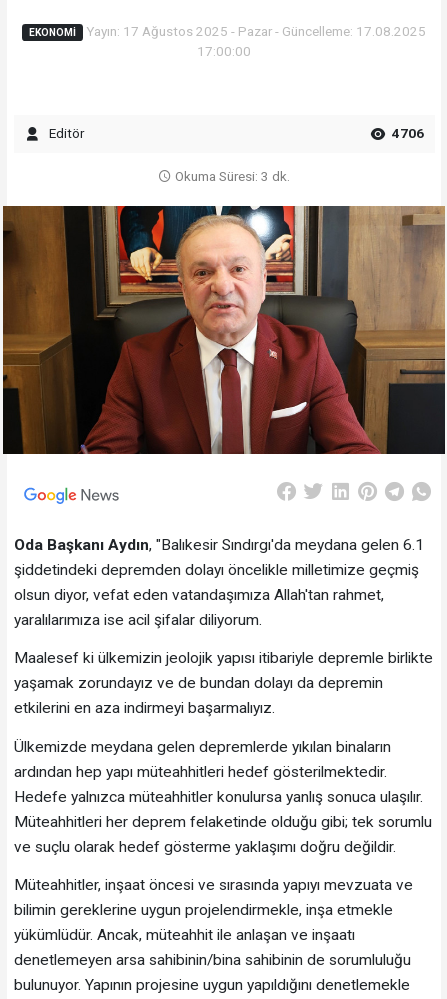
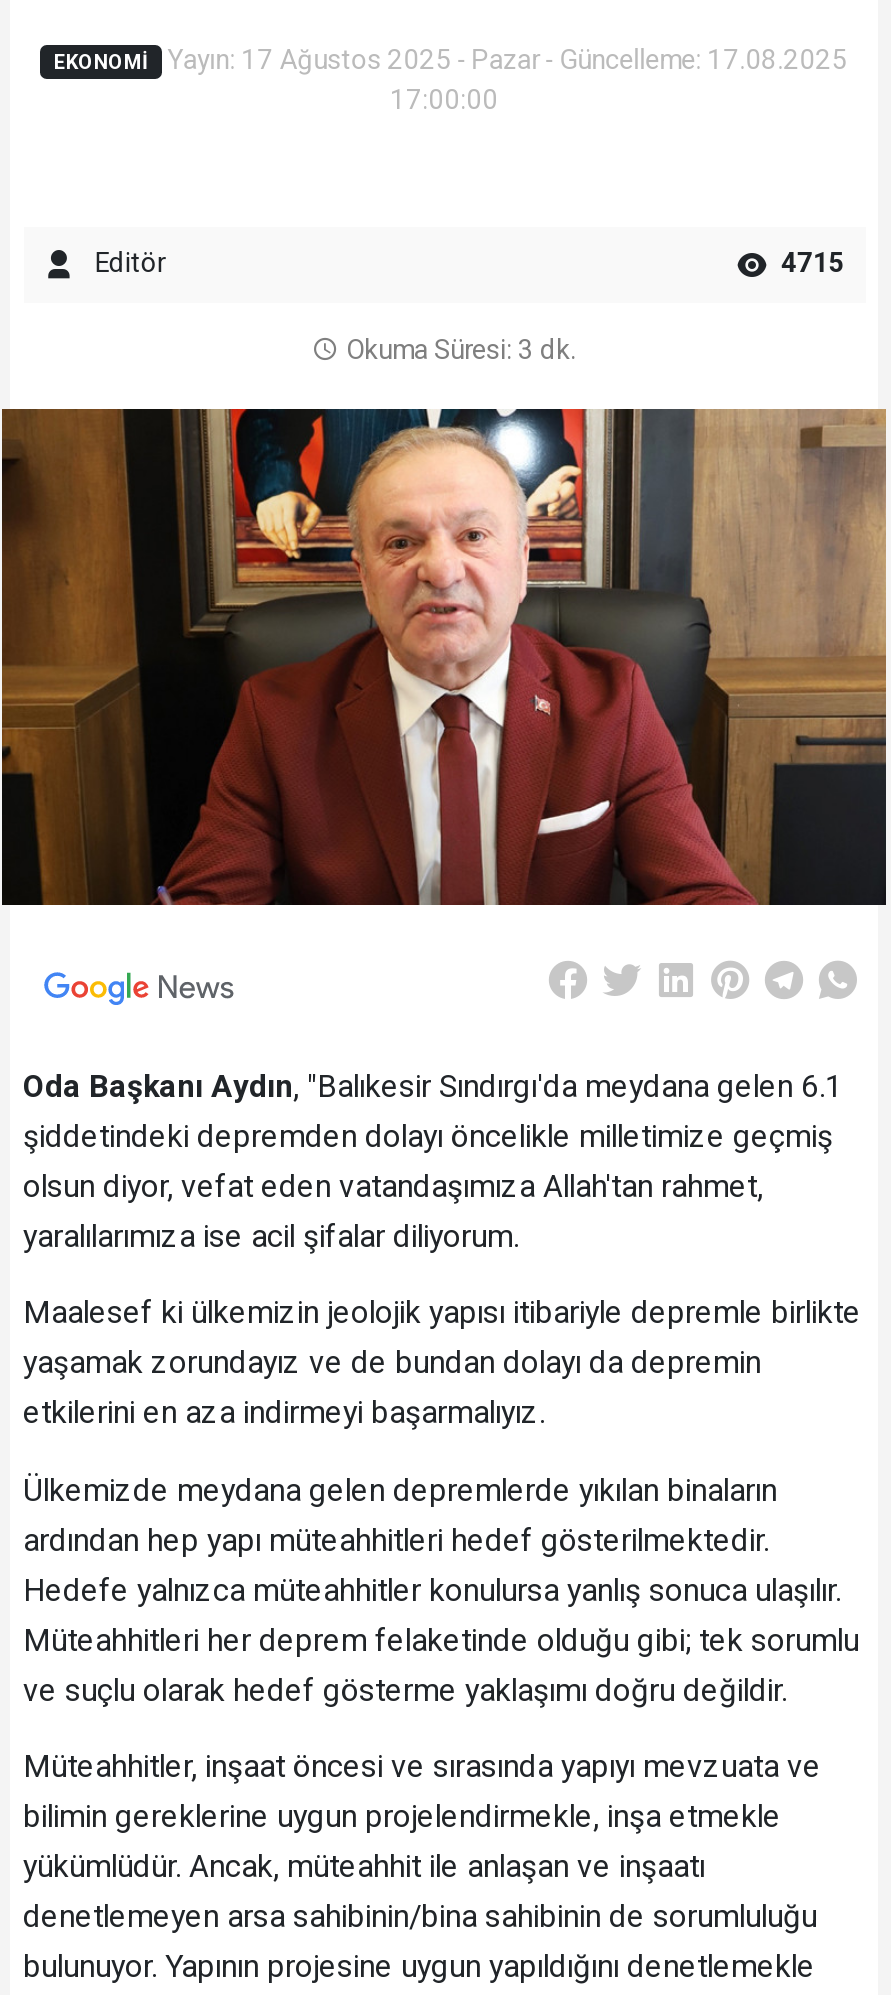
- 4706
+ 4715
